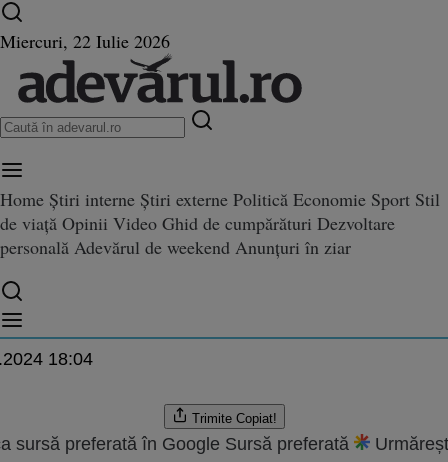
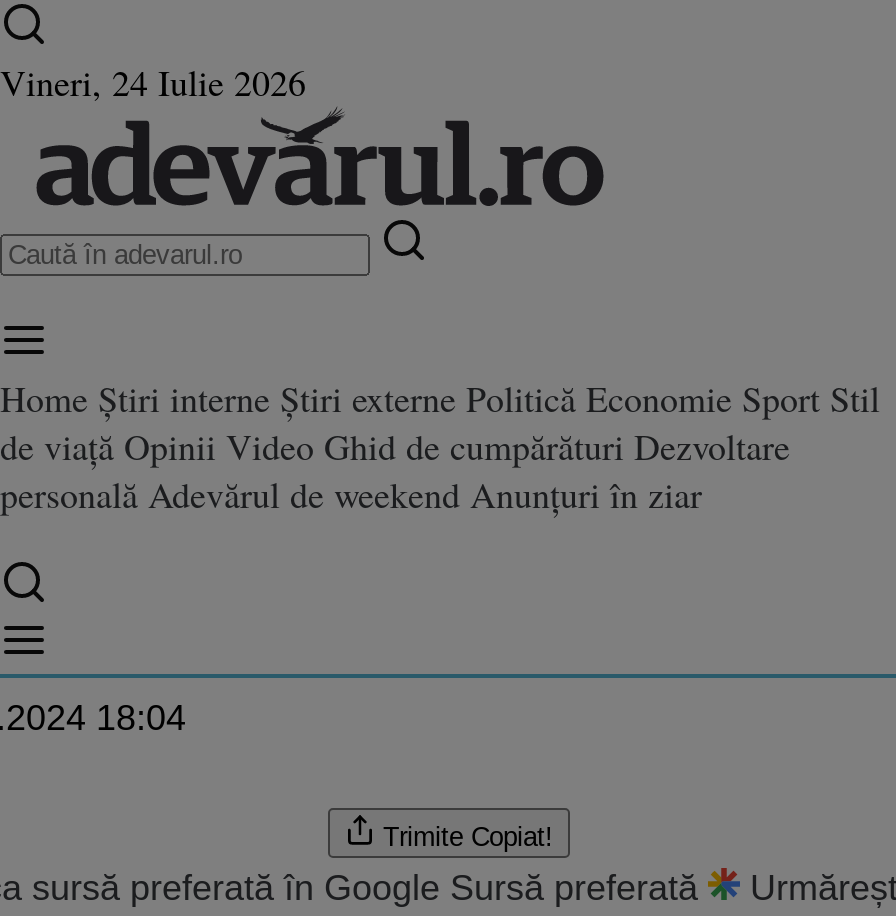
- Miercuri, 22 Iulie 2026
+ Vineri, 24 Iulie 2026
